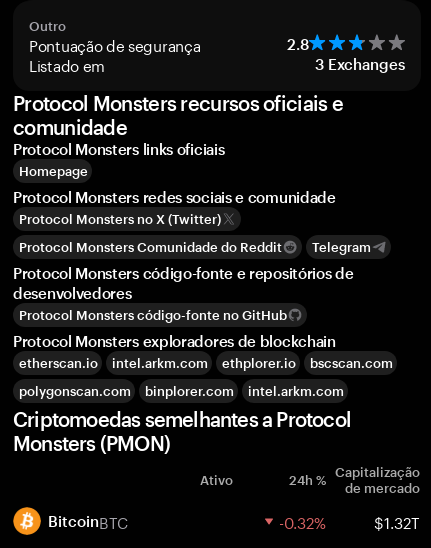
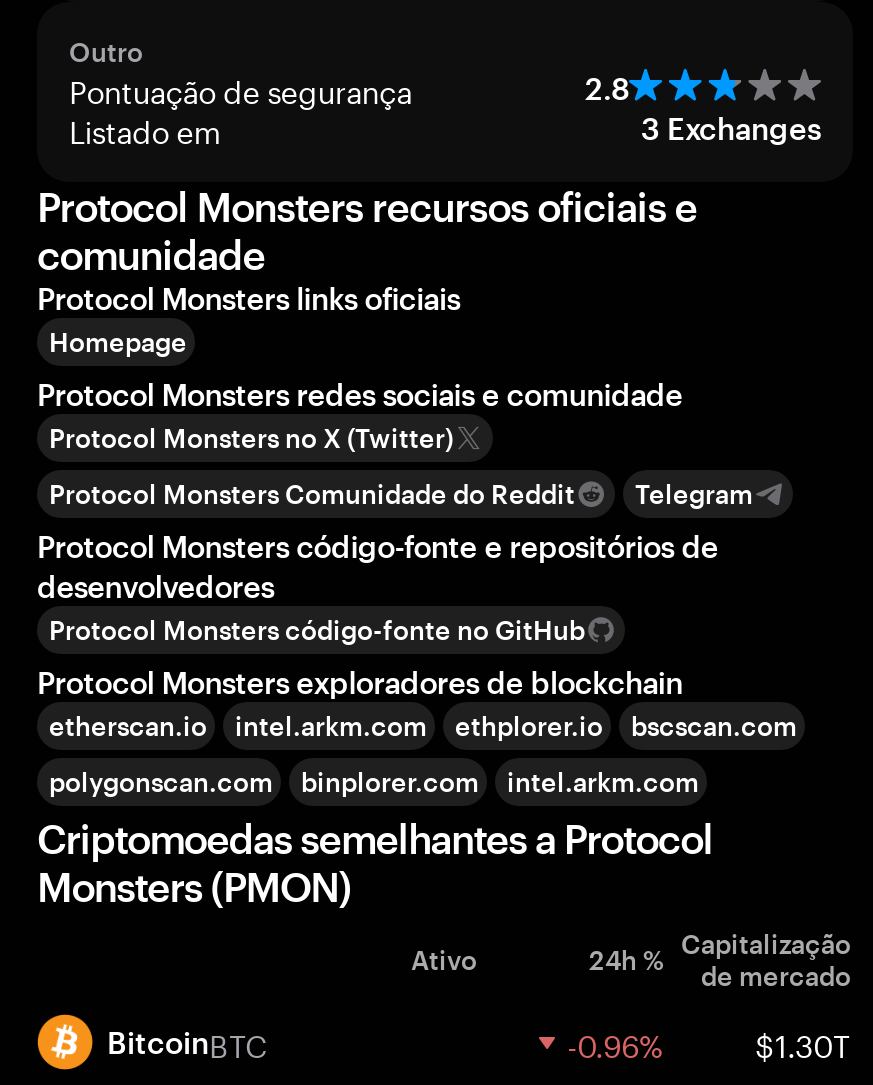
- -0.32%
- $1.32T
+ -0.96%
+ $1.30T
